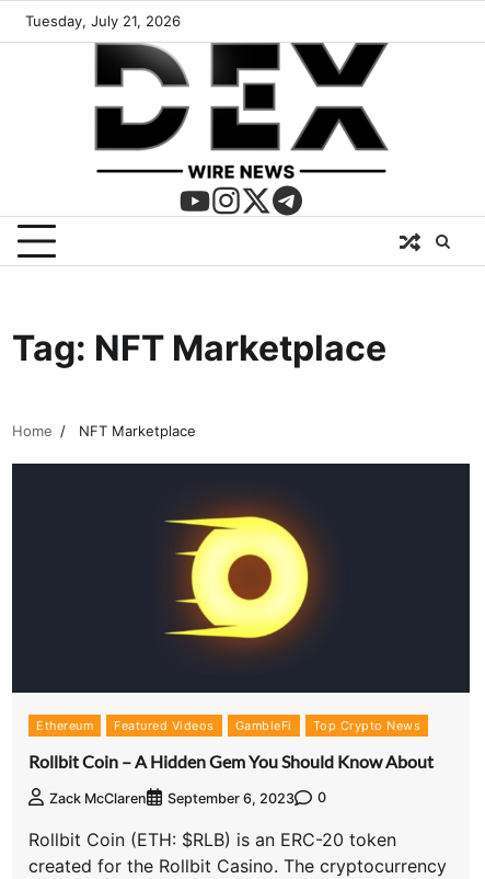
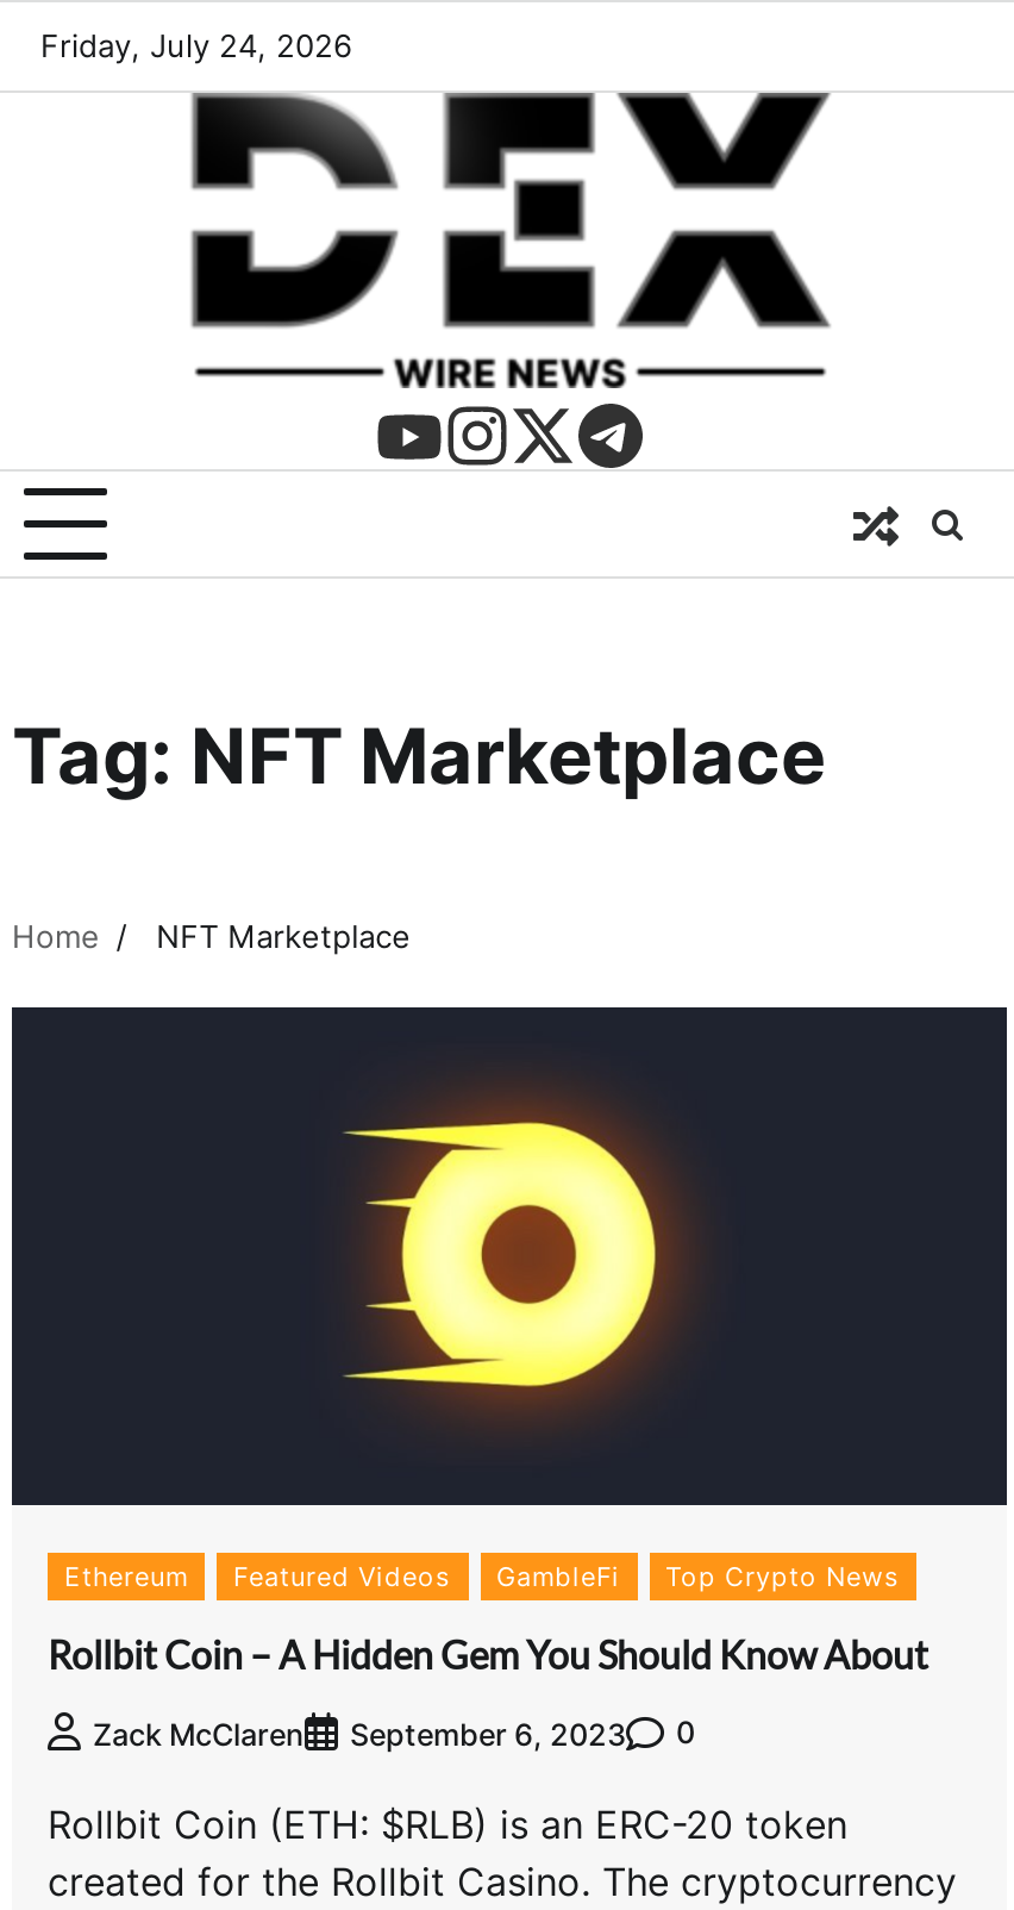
- Tuesday, July 21, 2026
+ Friday, July 24, 2026
